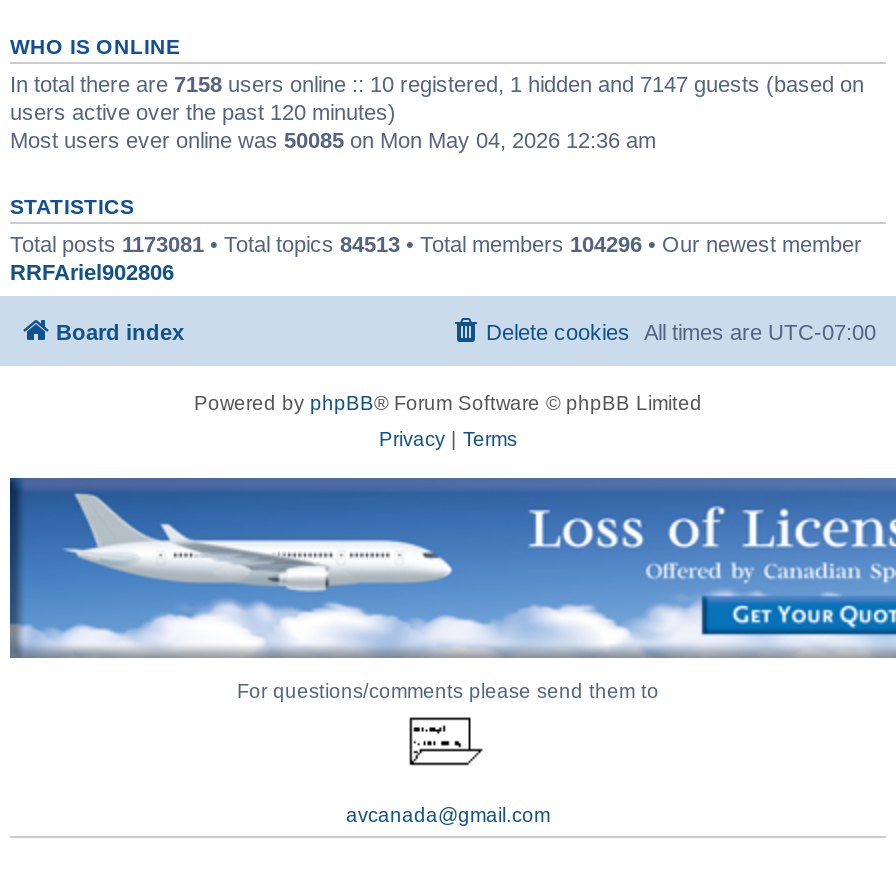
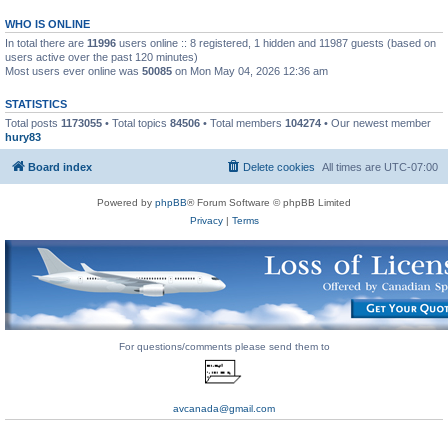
- In total there are 7158 users online :: 10 registered, 1 hidden and 7147 guests (based on
+ In total there are 11996 users online :: 8 registered, 1 hidden and 11987 guests (based on

- Total posts 1173081 • Total topics 84513 • Total members 104296 • Our newest member
- RRFAriel902806
+ Total posts 1173055 • Total topics 84506 • Total members 104274 • Our newest member
+ hury83
